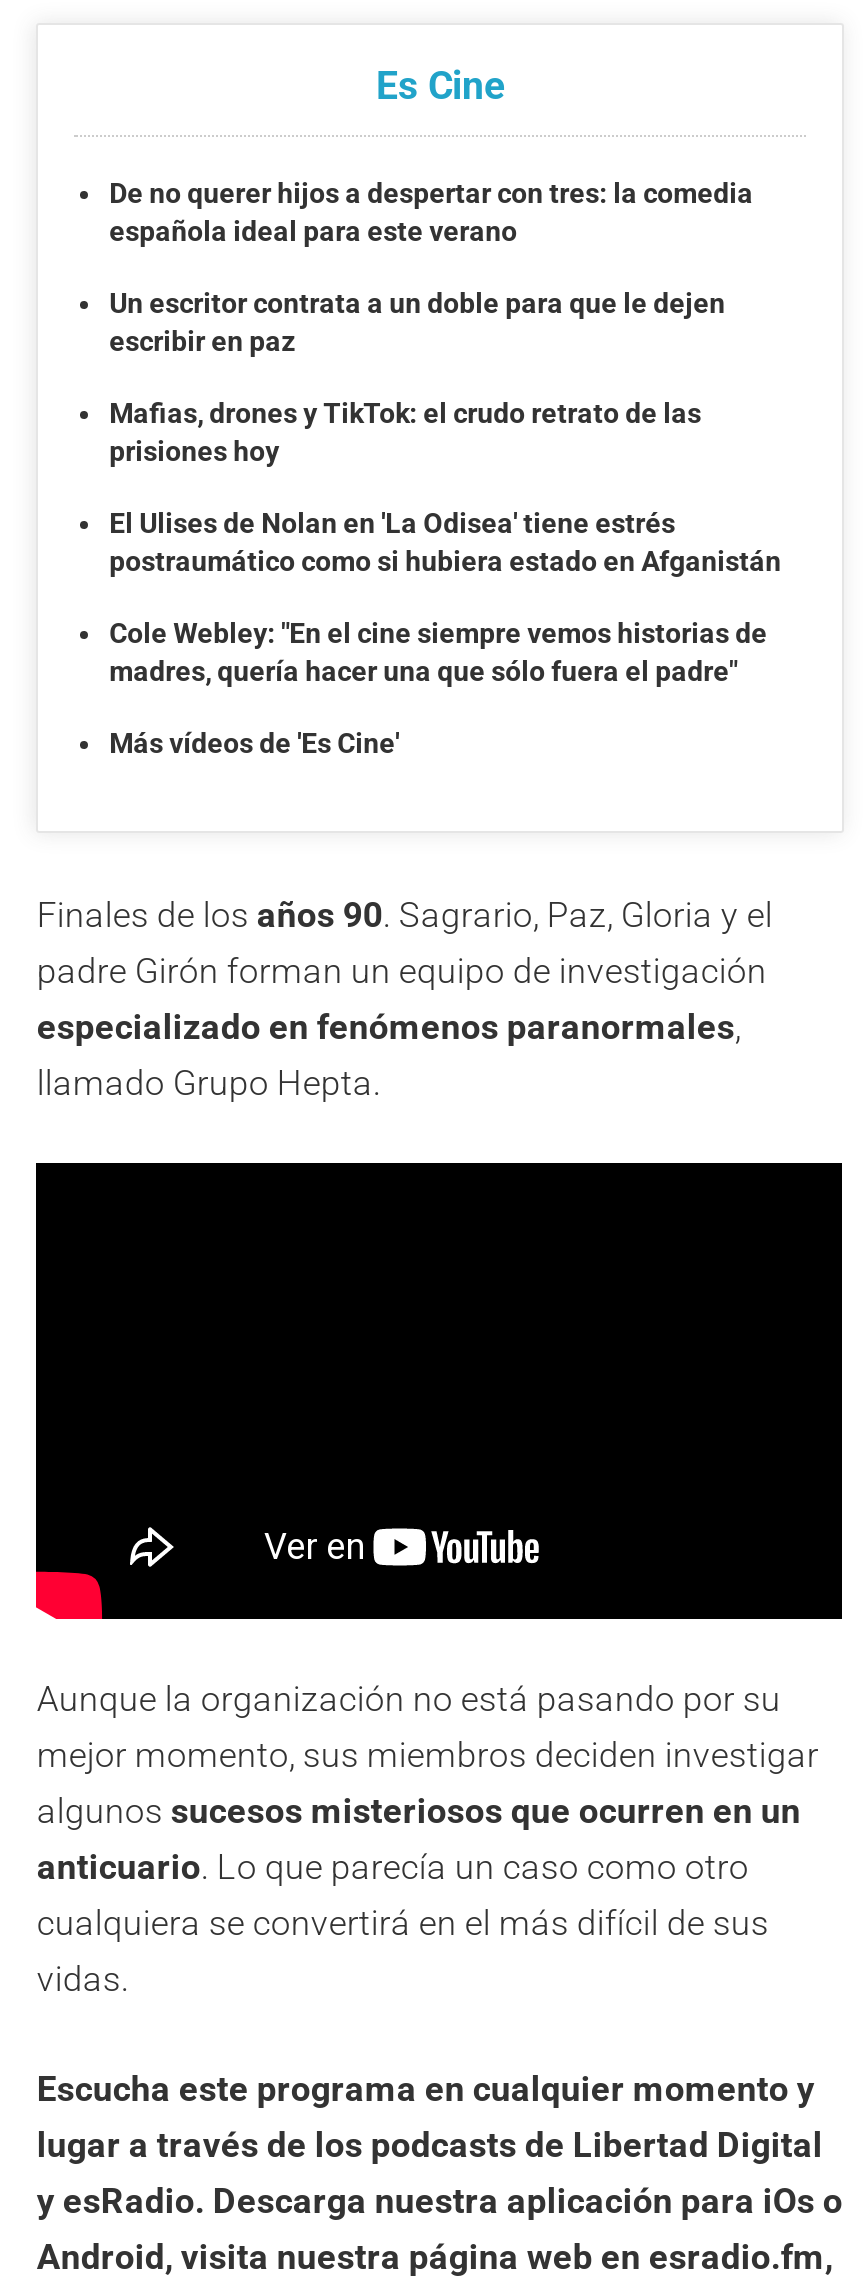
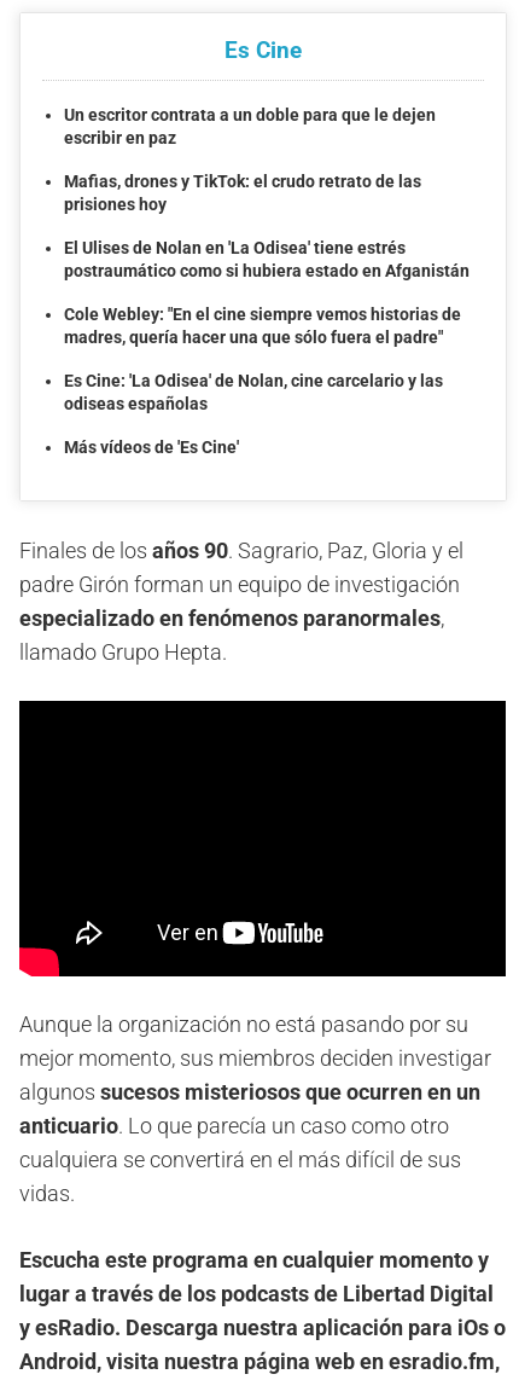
- De no querer hijos a despertar con tres: la comedia
- española ideal para este verano

moved up: Un escritor contrata a un doble para que le dejen | escribir en paz | Mafias, drones y TikTok: el crudo retrato de las | prisiones hoy | El Ulises de Nolan en 'La Odisea' tiene estrés | postraumático como si hubiera estado en Afganistán | Cole Webley: "En el cine siempre vemos historias de | madres, quería hacer una que sólo fuera el padre"

+ Es Cine: 'La Odisea' de Nolan, cine carcelario y las
+ odiseas españolas
